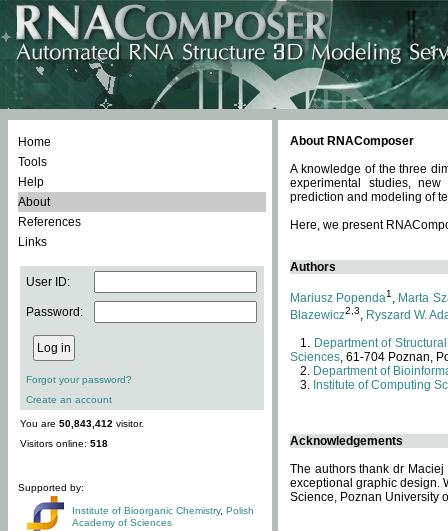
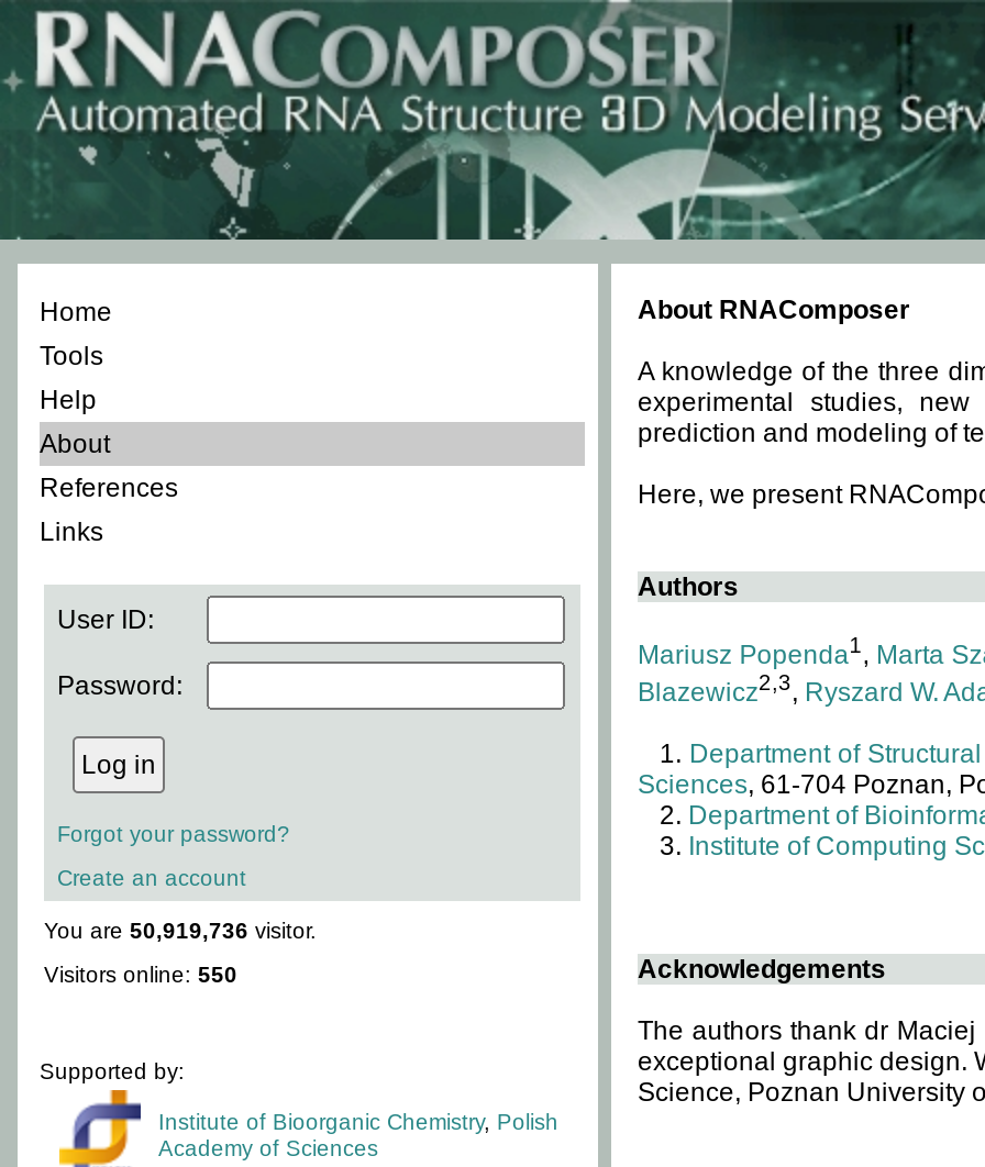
- You are 50,843,412 visitor.
+ You are 50,919,736 visitor.

- Visitors online: 518
+ Visitors online: 550
